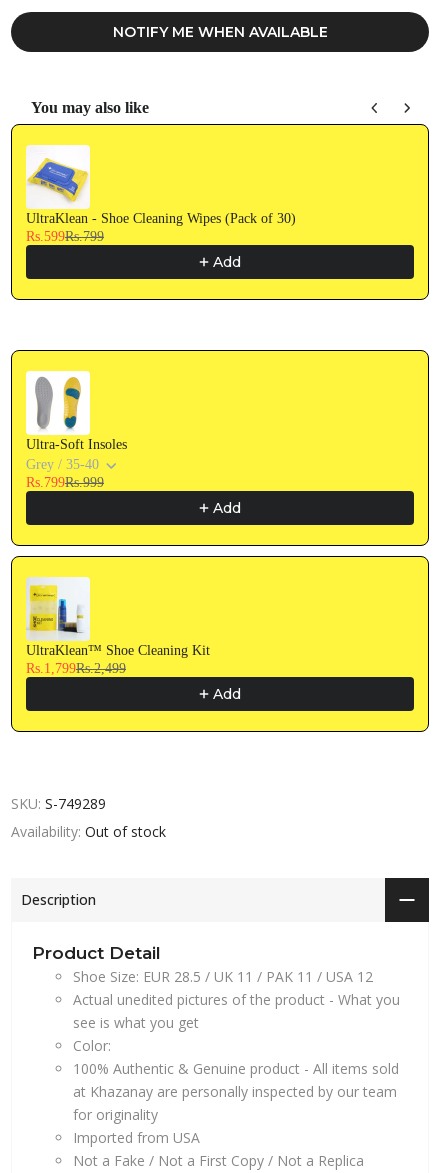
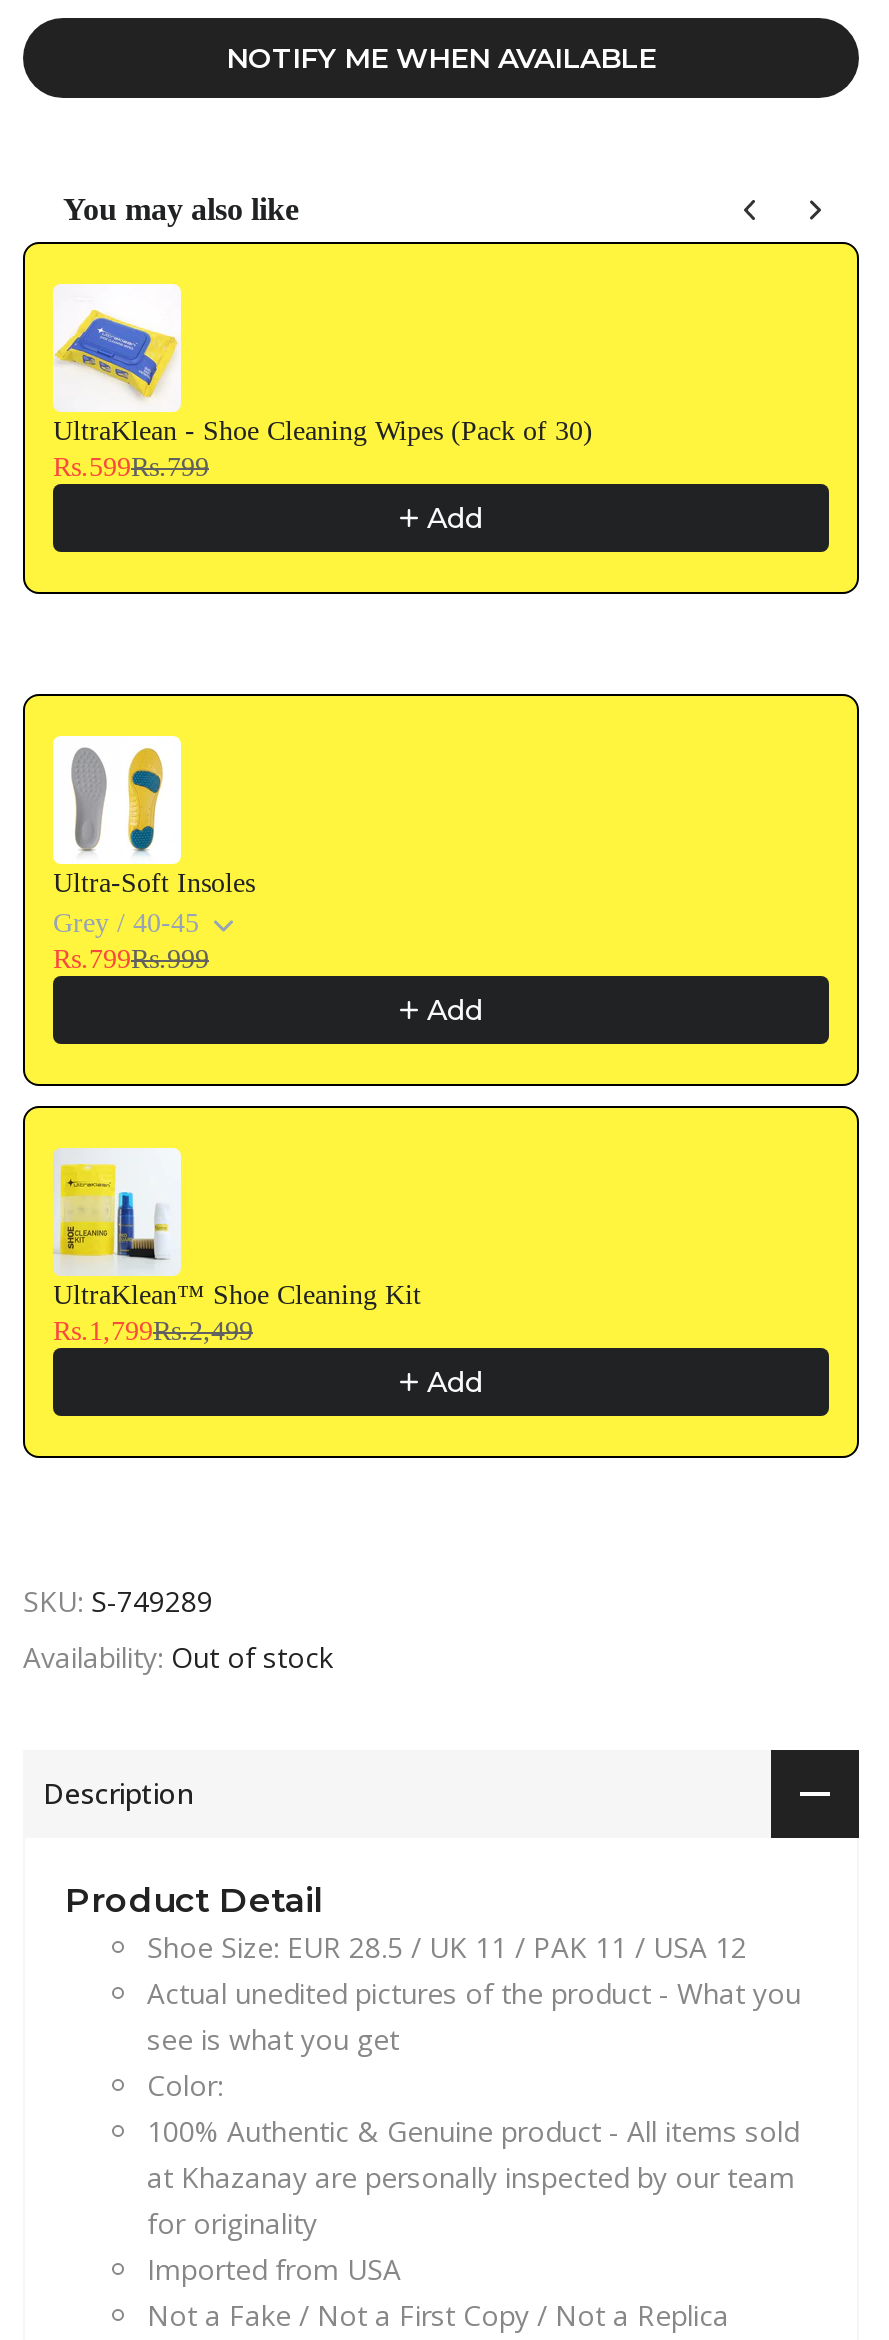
- Grey / 35-40
+ Grey / 40-45
